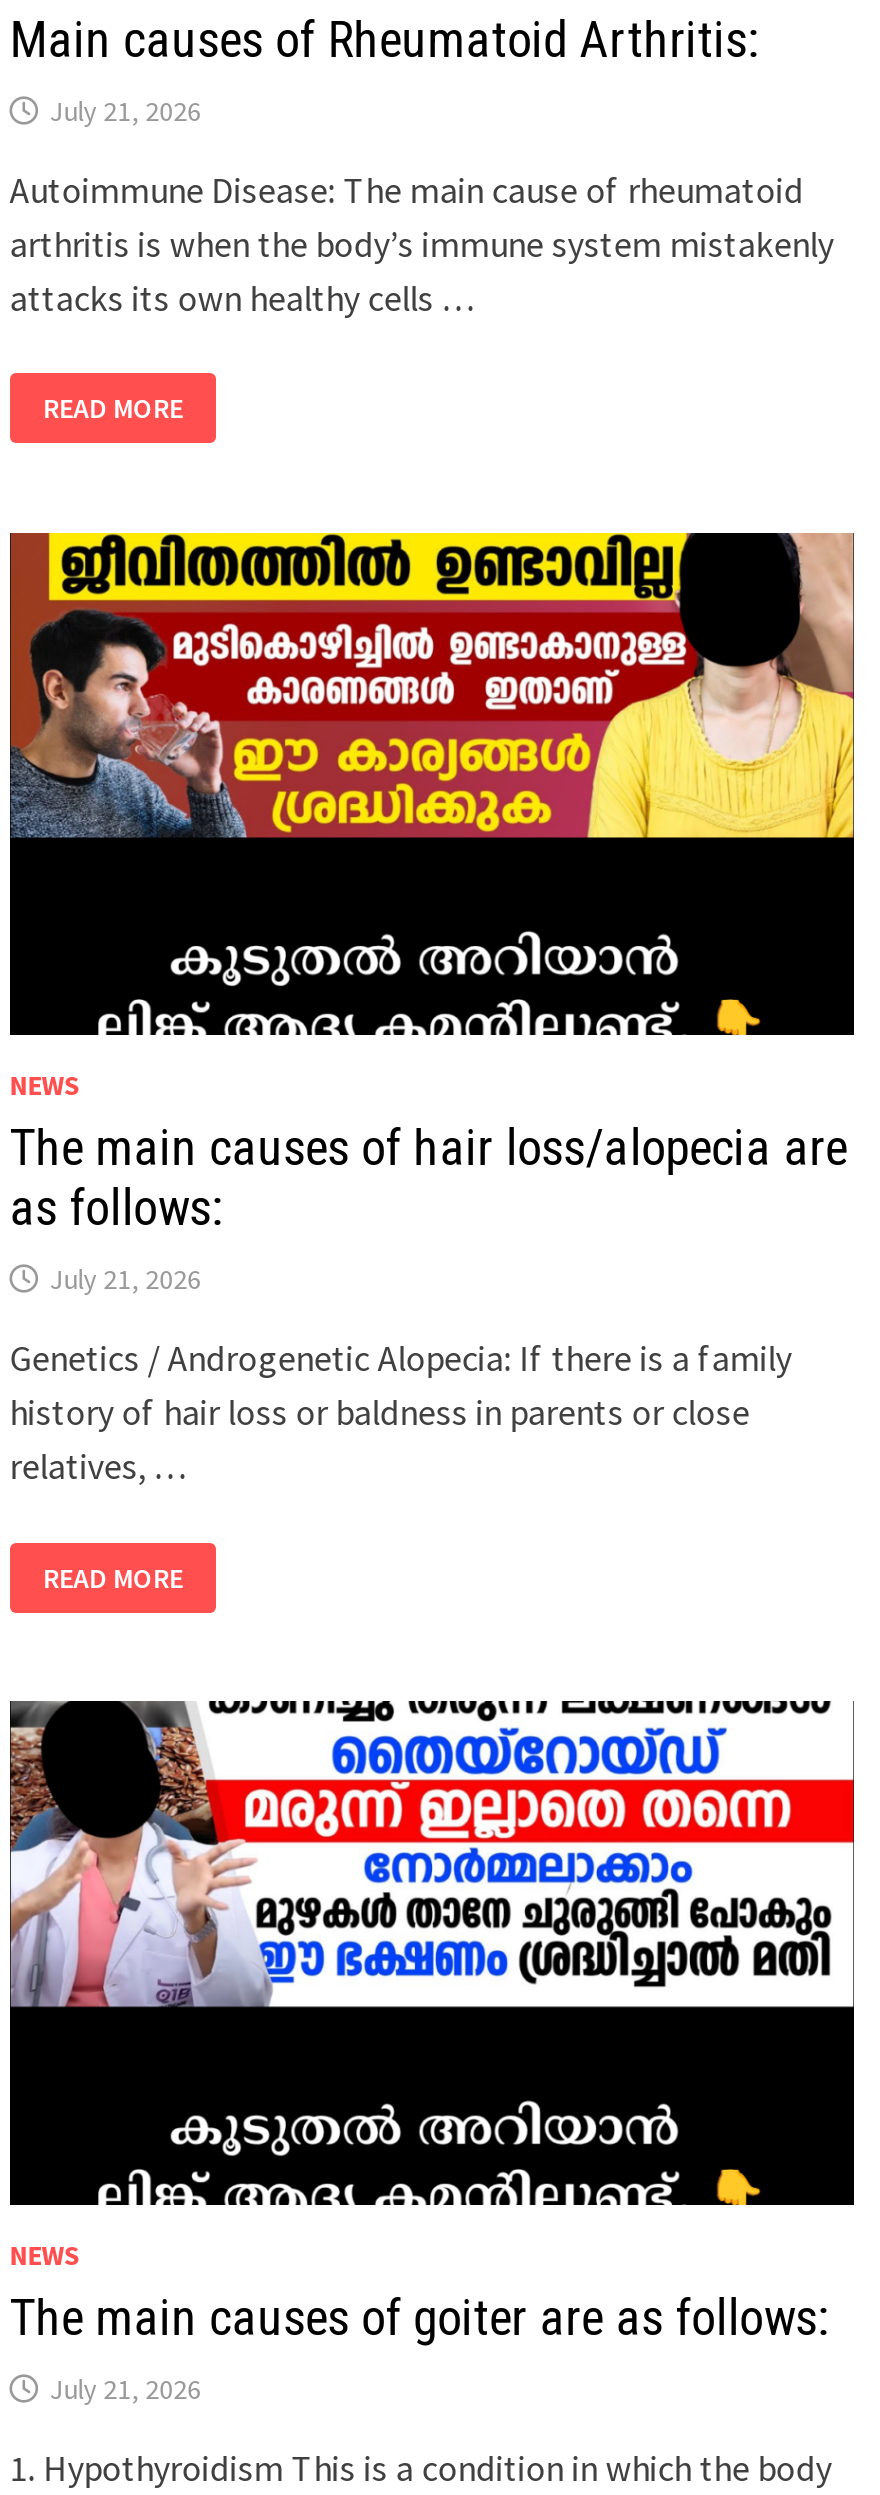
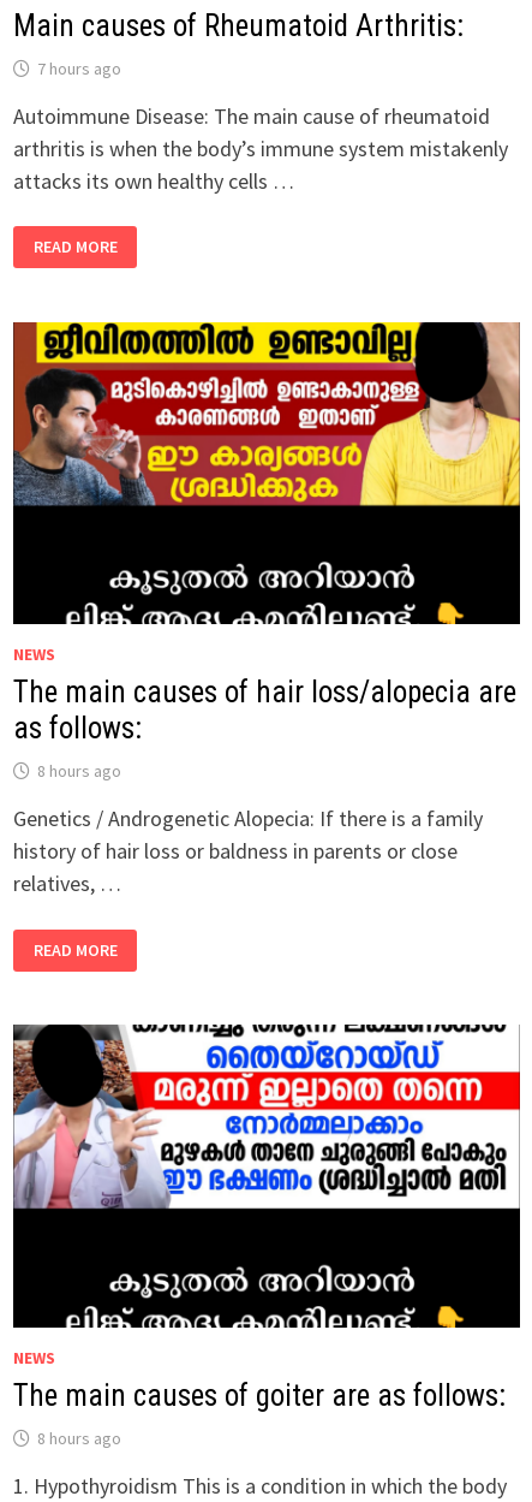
- July 21, 2026
+ 7 hours ago

- July 21, 2026
+ 8 hours ago

- July 21, 2026
+ 8 hours ago
